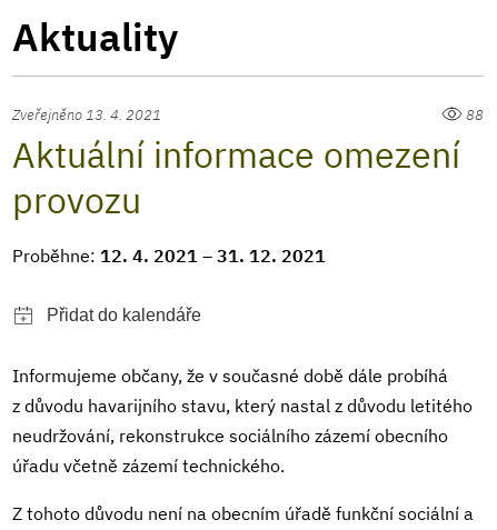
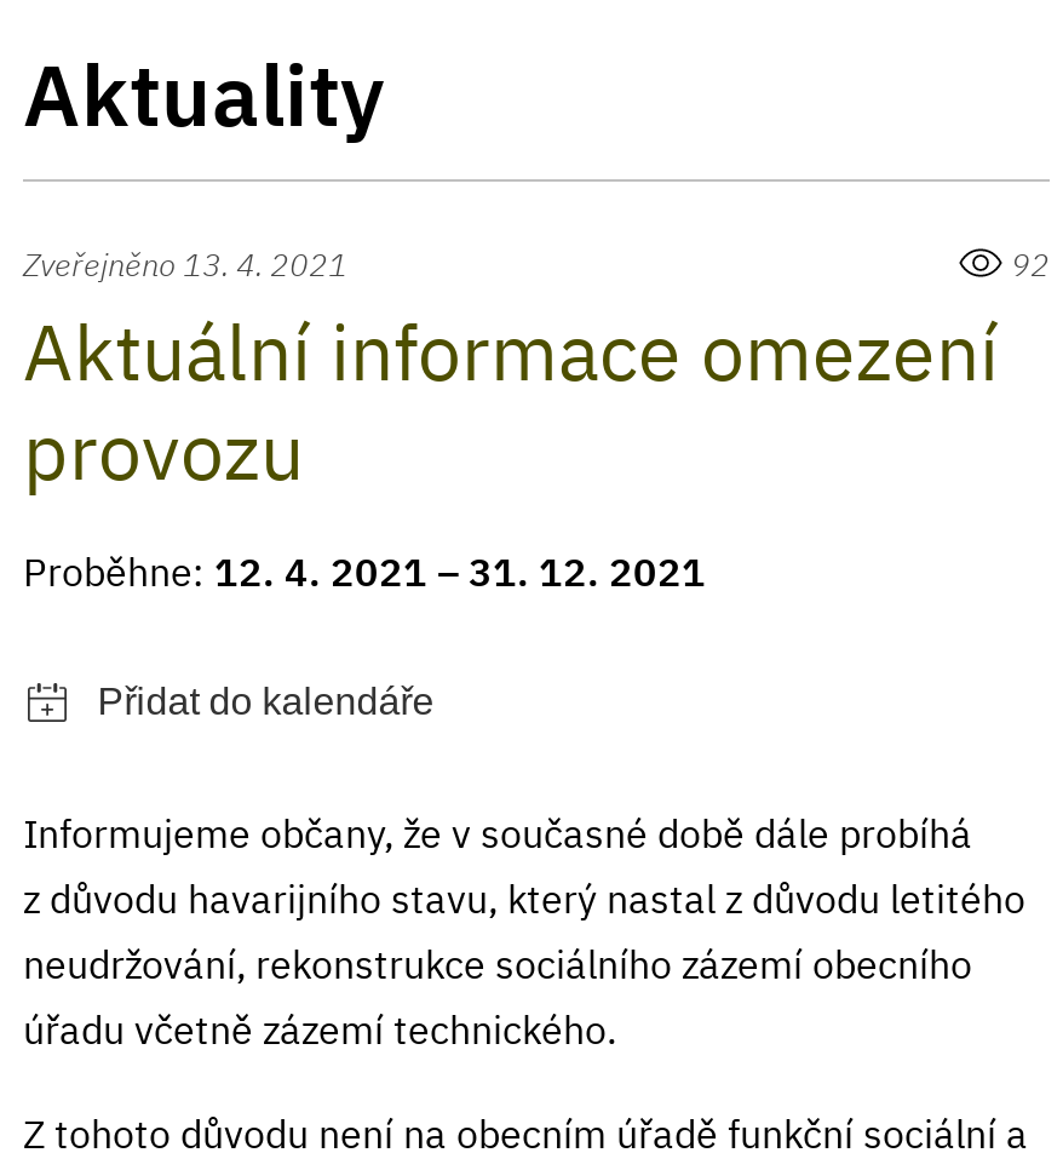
- 88
+ 92
